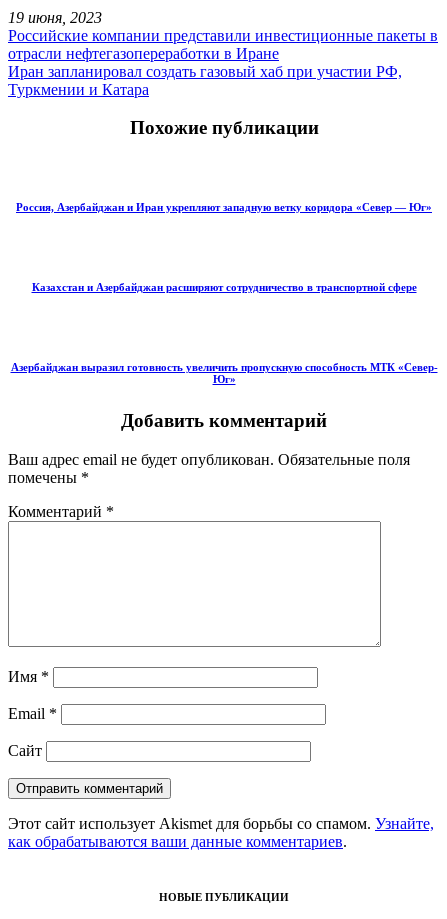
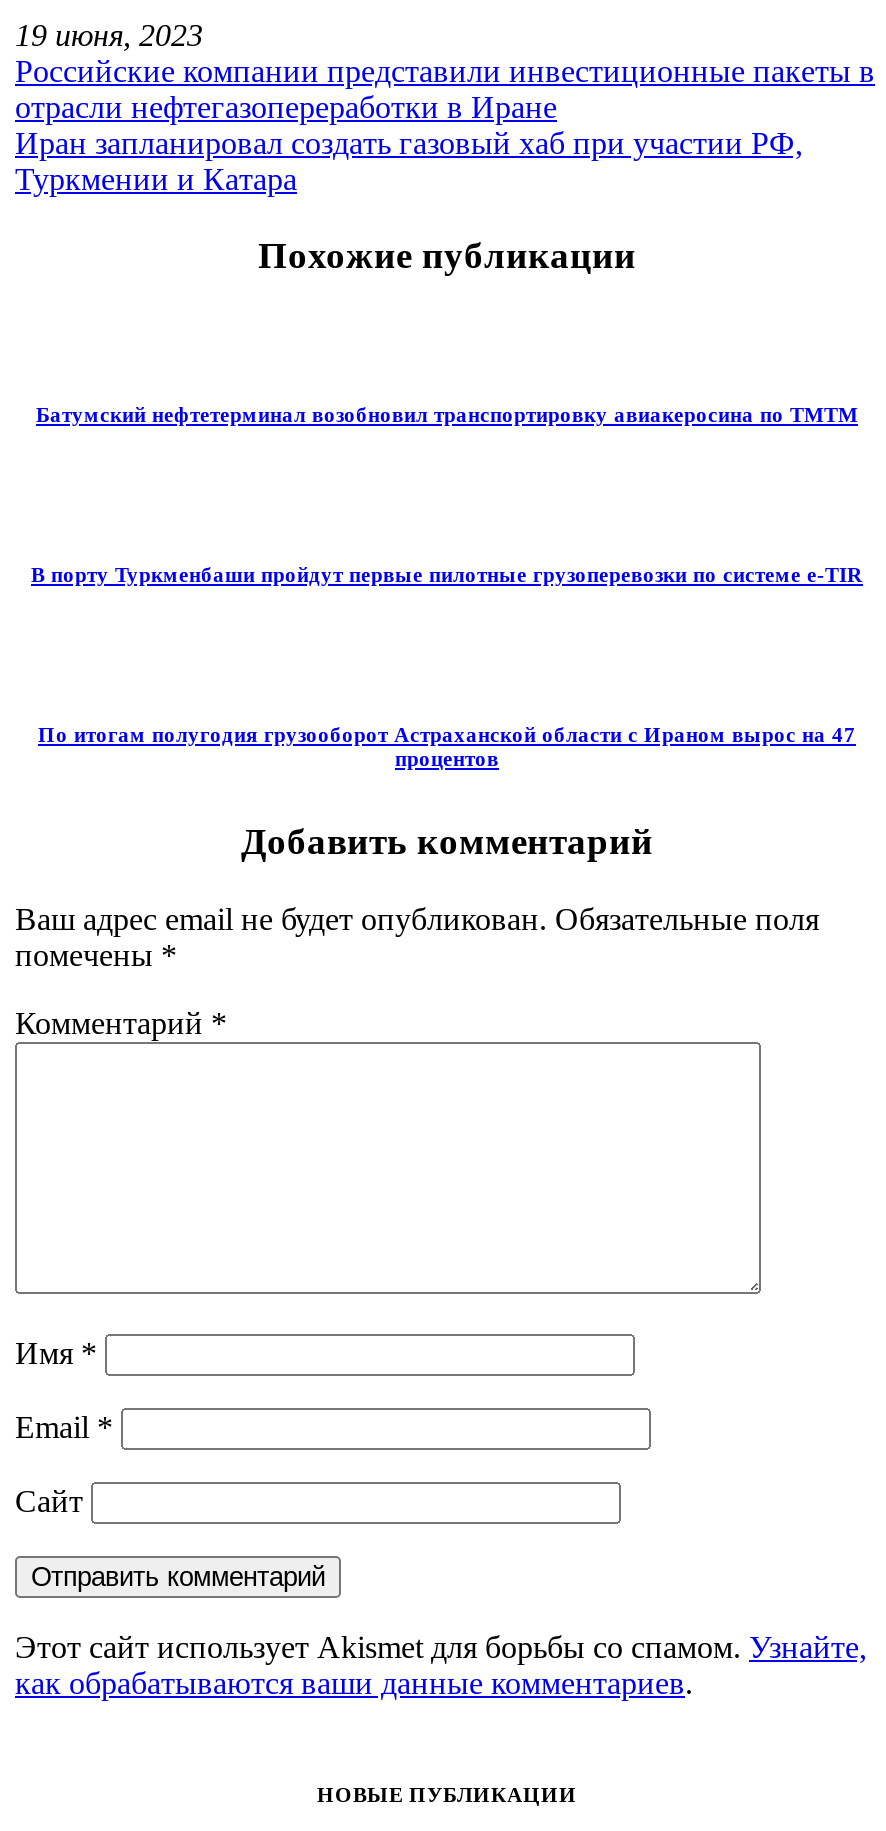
- Россия, Азербайджан и Иран укрепляют западную ветку коридора «Север — Юг»
+ Батумский нефтетерминал возобновил транспортировку авиакеросина по ТМТМ

- Казахстан и Азербайджан расширяют сотрудничество в транспортной сфере
+ В порту Туркменбаши пройдут первые пилотные грузоперевозки по системе e-TIR

- Азербайджан выразил готовность увеличить пропускную способность МТК «Север-
- Юг»
+ По итогам полугодия грузооборот Астраханской области с Ираном вырос на 47
+ процентов
